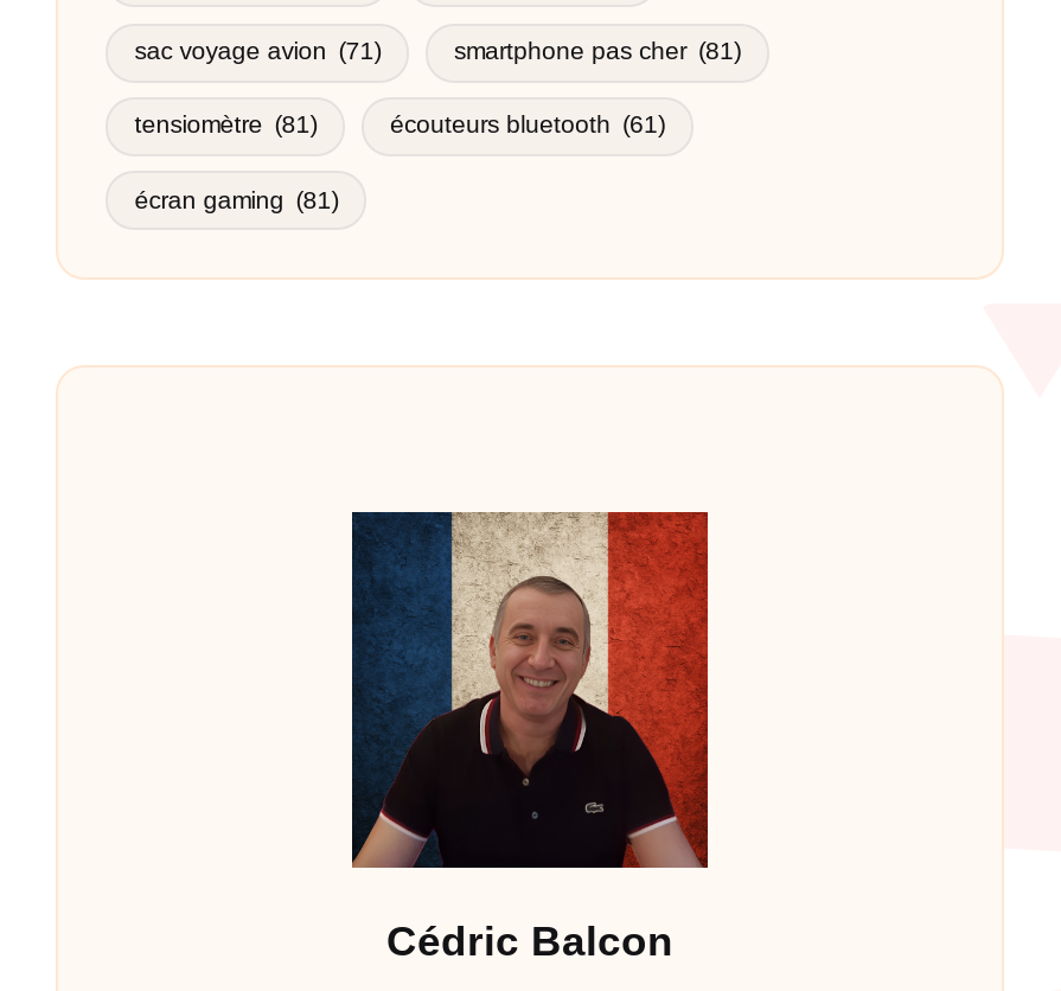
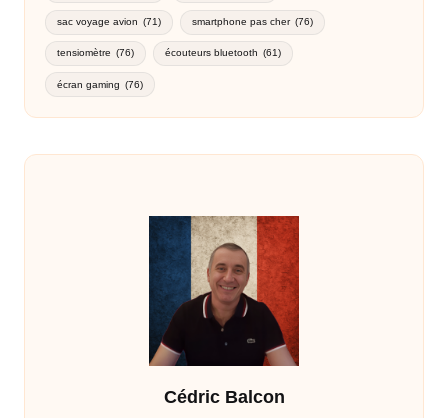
- smartphone pas cher (81)
+ smartphone pas cher (76)

- tensiomètre (81)
+ tensiomètre (76)

- écran gaming (81)
+ écran gaming (76)
